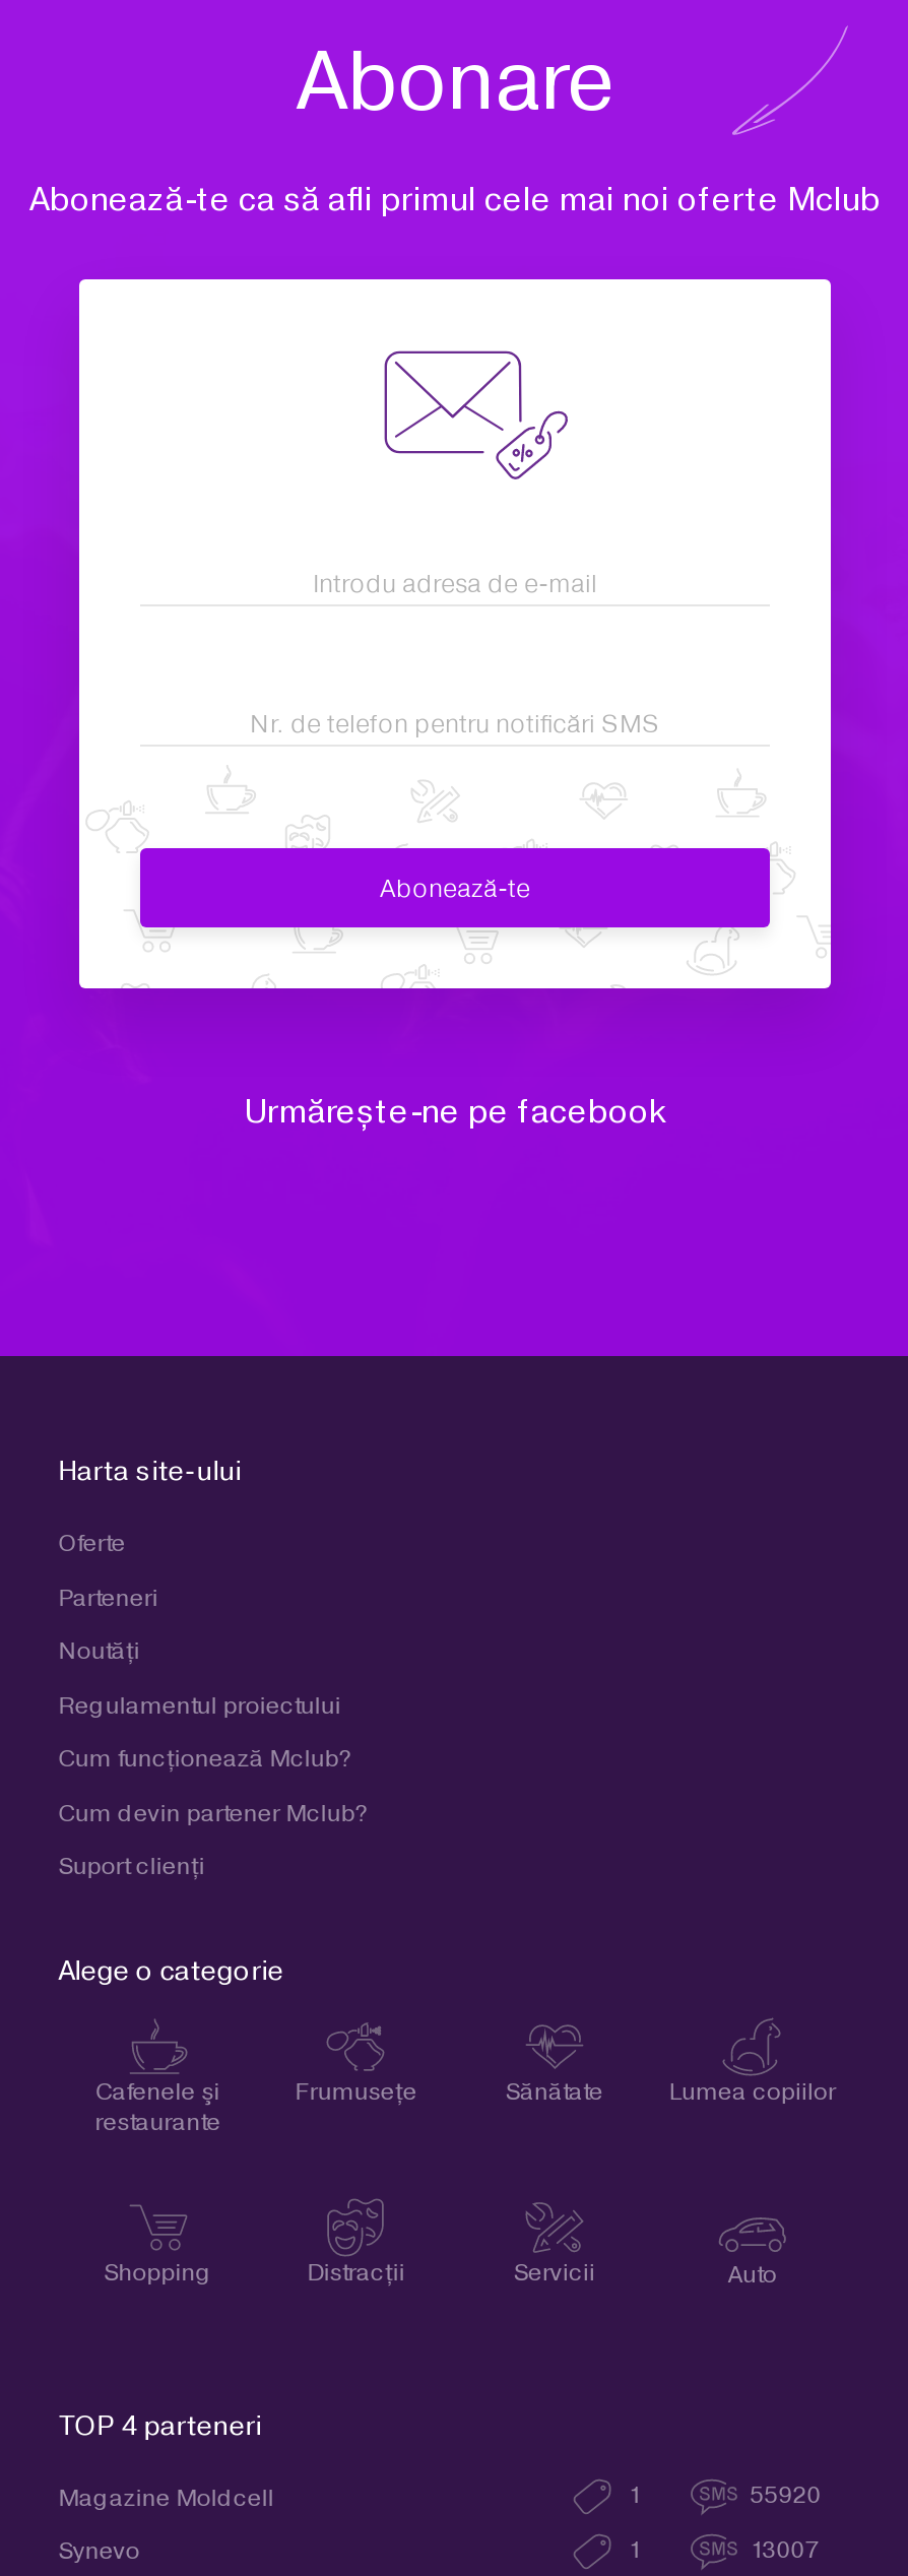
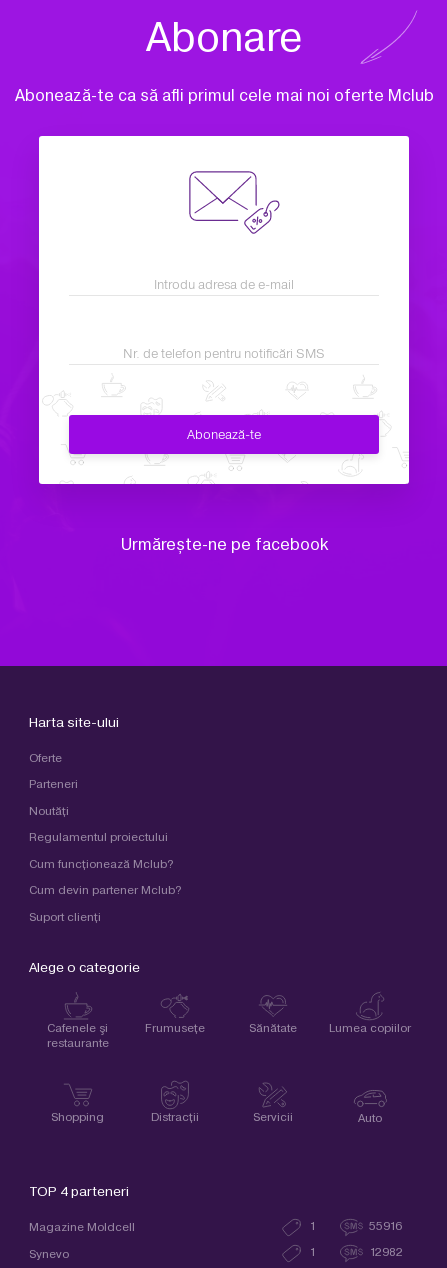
- 55920
+ 55916

- 13007
+ 12982
